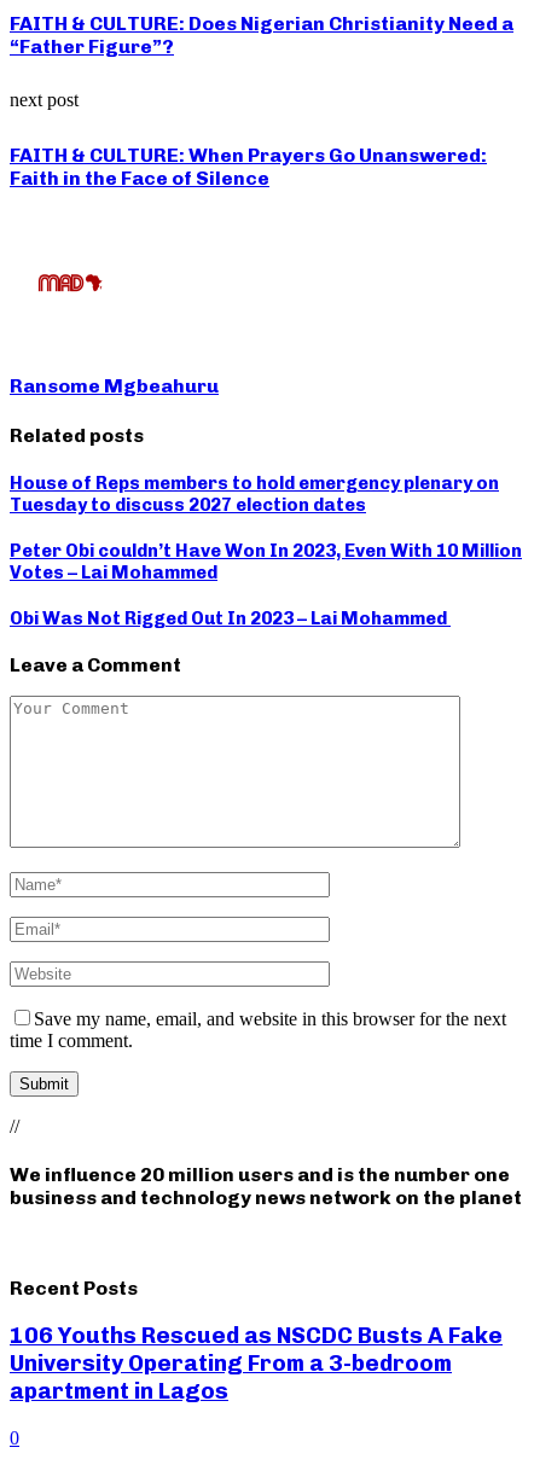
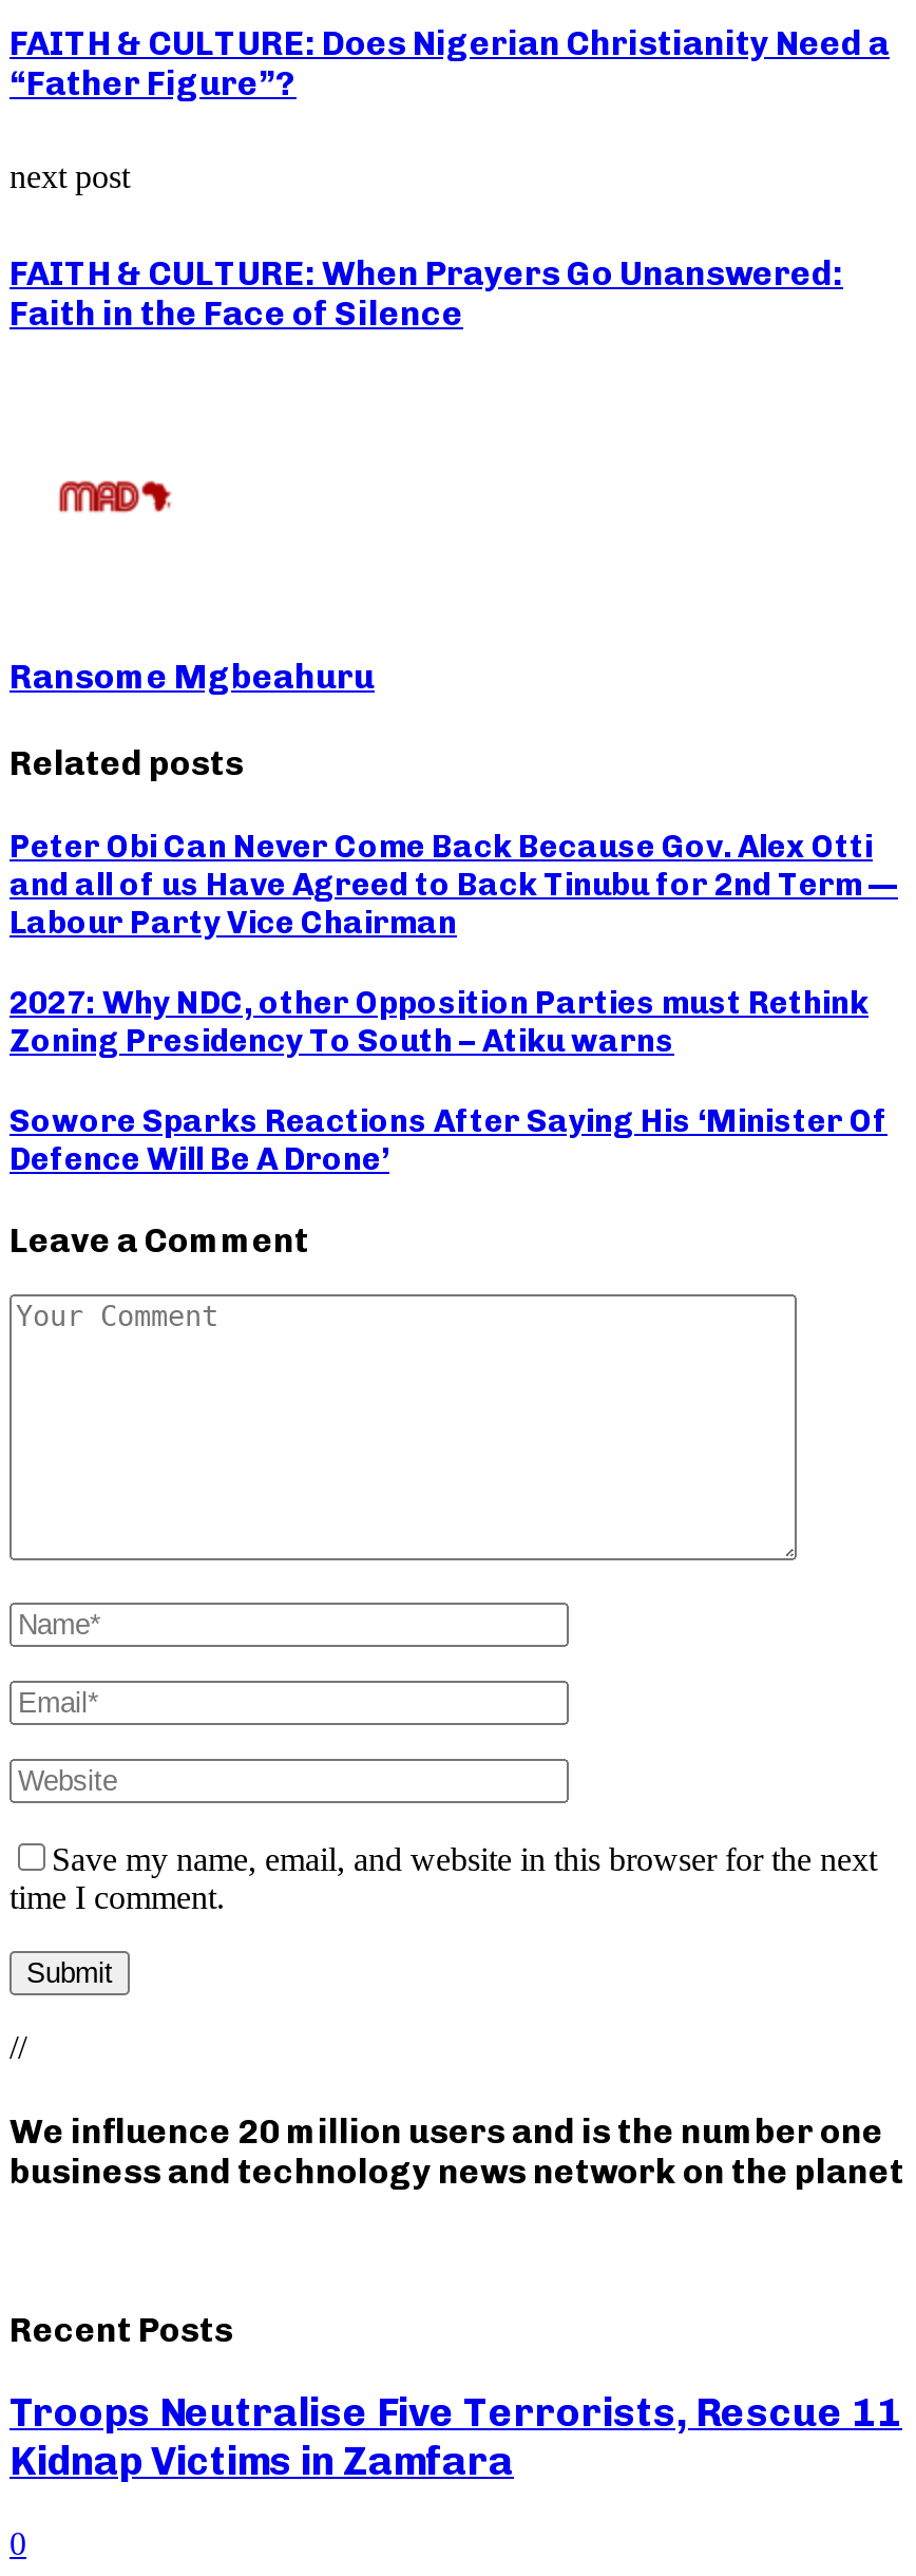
- House of Reps members to hold emergency plenary on
- Tuesday to discuss 2027 election dates
+ Peter Obi Can Never Come Back Because Gov. Alex Otti
+ and all of us Have Agreed to Back Tinubu for 2nd Term —
+ Labour Party Vice Chairman

- Peter Obi couldn’t Have Won In 2023, Even With 10 Million
- Votes – Lai Mohammed
+ 2027: Why NDC, other Opposition Parties must Rethink
+ Zoning Presidency To South – Atiku warns

- Obi Was Not Rigged Out In 2023 – Lai Mohammed
+ Sowore Sparks Reactions After Saying His ‘Minister Of
+ Defence Will Be A Drone’

moved down: Leave a Comment | Save my name, email, and website in this browser for the next | time I comment. | We influence 20 million users and is the number one | business and technology news network on the planet | Recent Posts

- 106 Youths Rescued as NSCDC Busts A Fake
- University Operating From a 3-bedroom
- apartment in Lagos
+ Troops Neutralise Five Terrorists, Rescue 11
+ Kidnap Victims in Zamfara
